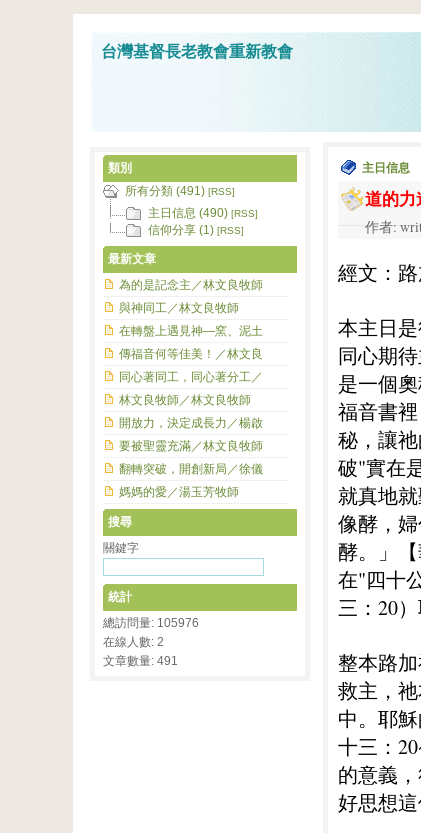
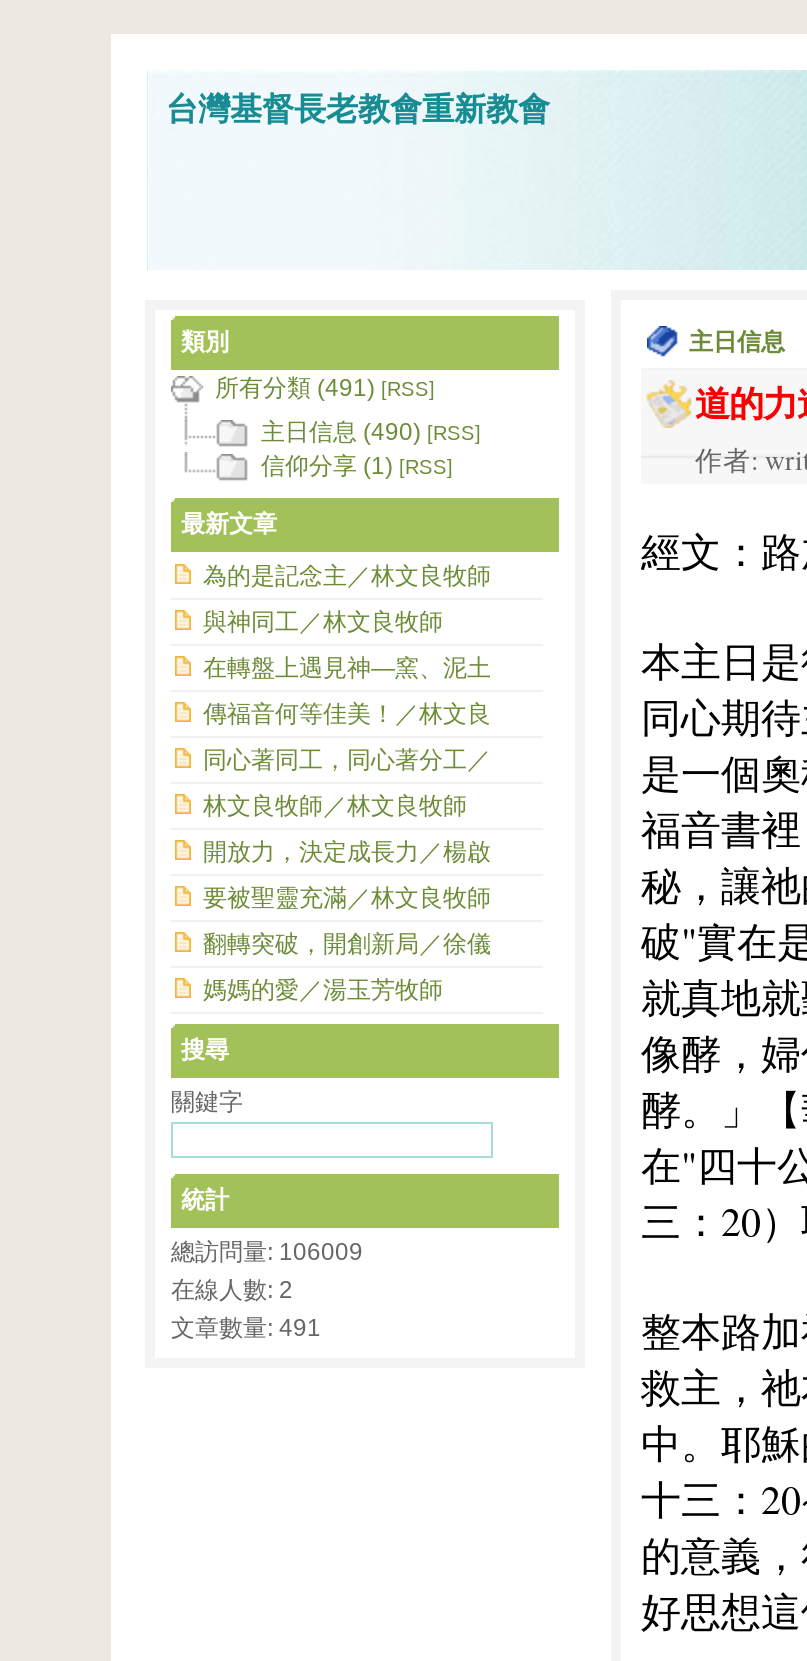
- 總訪問量: 105976
+ 總訪問量: 106009
